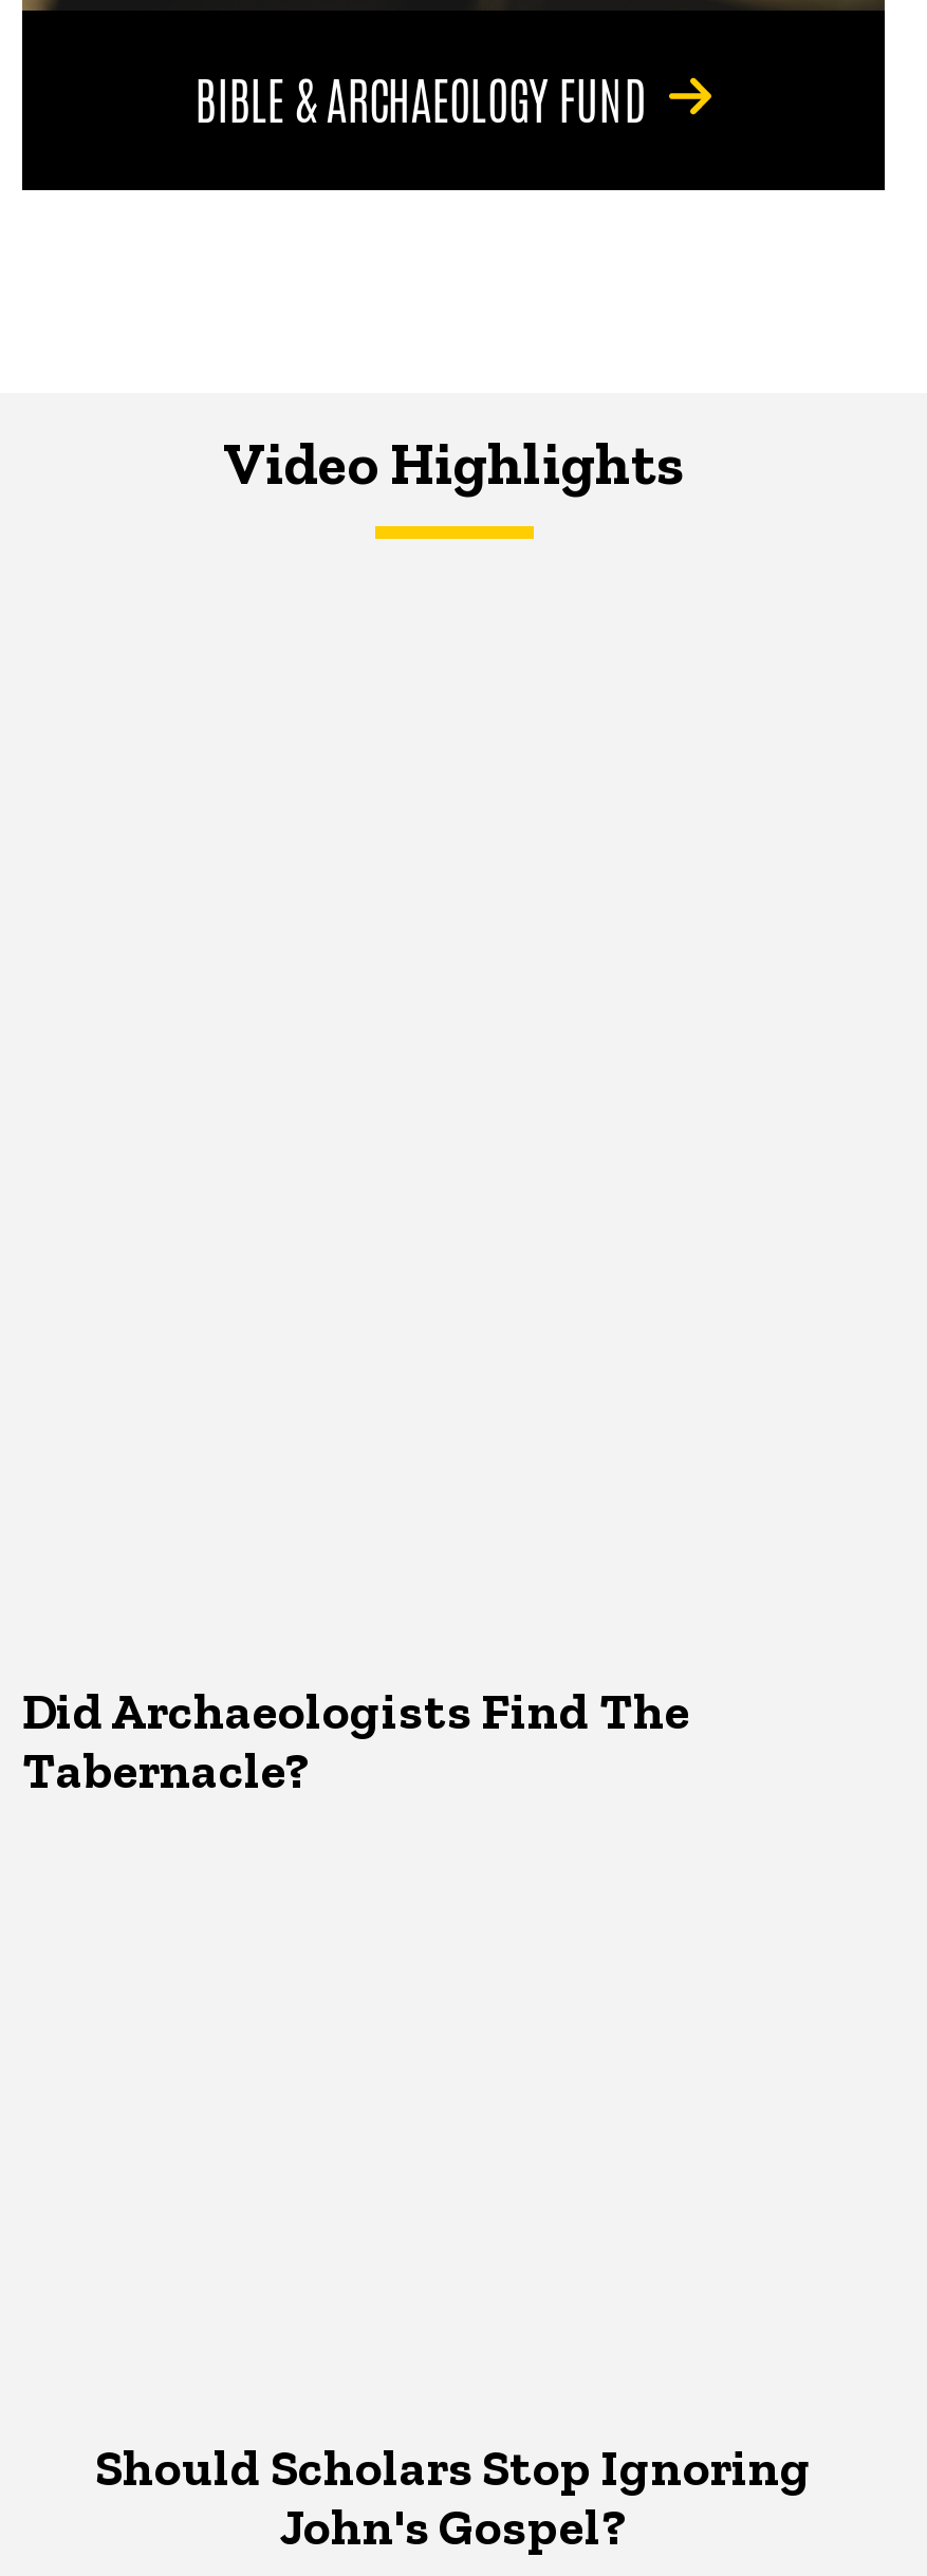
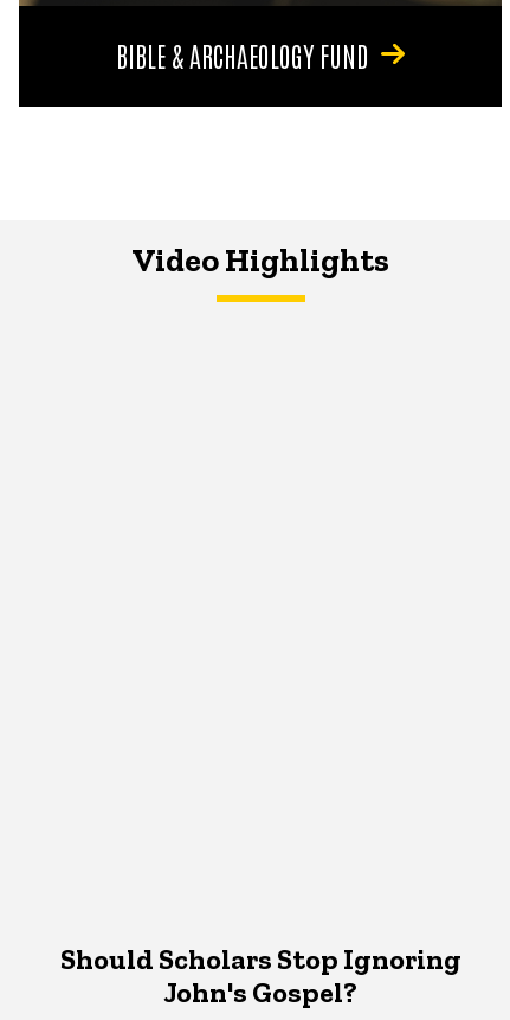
- Did Archaeologists Find The
- Tabernacle?
